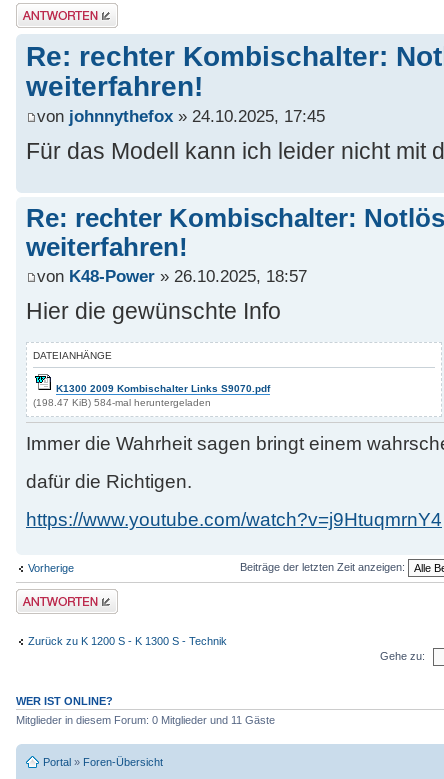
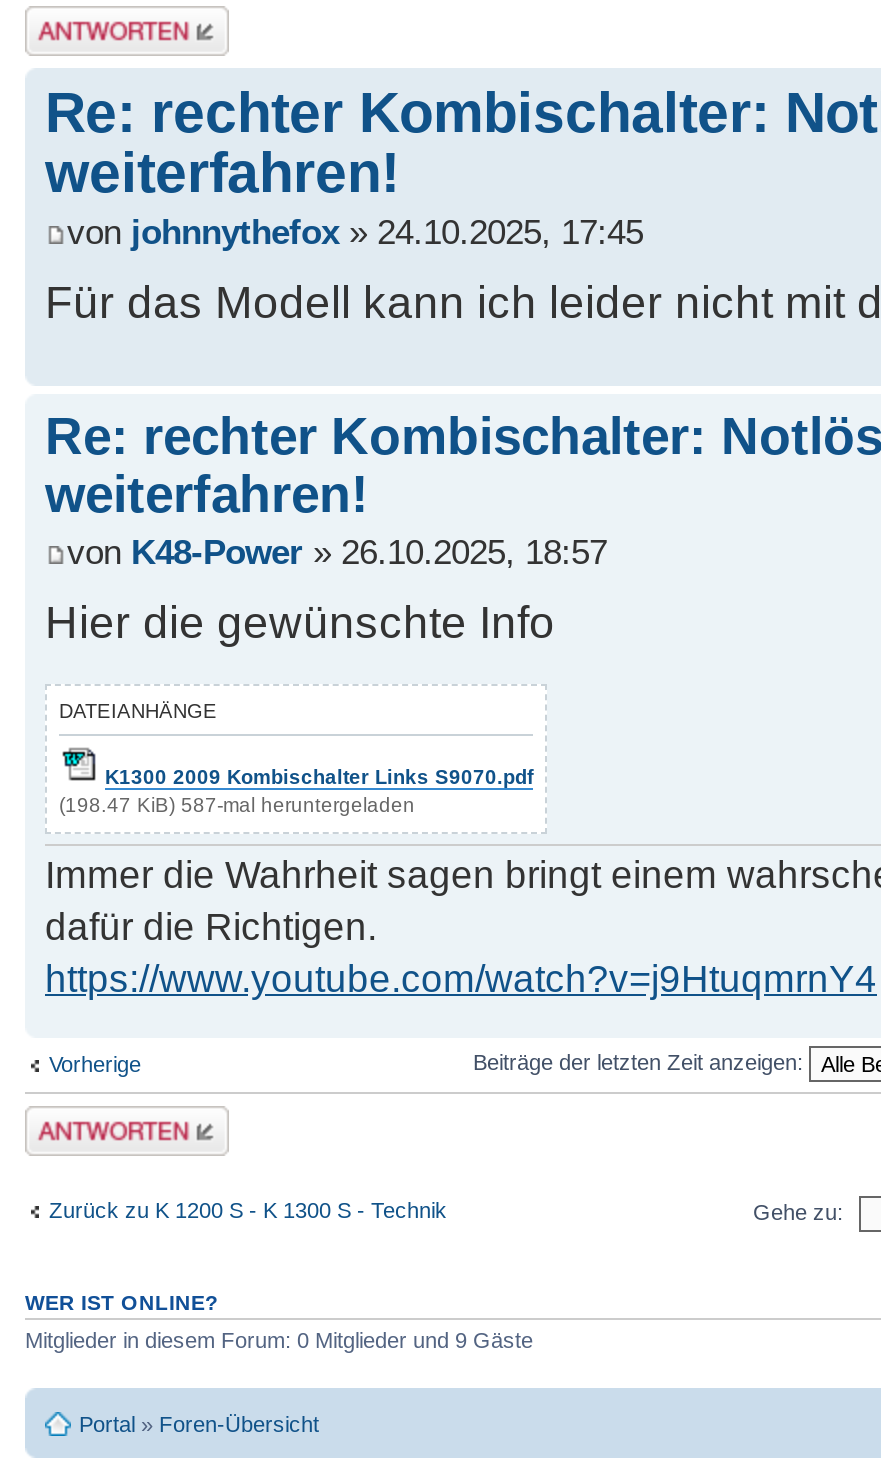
- (198.47 KiB) 584-mal heruntergeladen
+ (198.47 KiB) 587-mal heruntergeladen

- Mitglieder in diesem Forum: 0 Mitglieder und 11 Gäste
+ Mitglieder in diesem Forum: 0 Mitglieder und 9 Gäste
